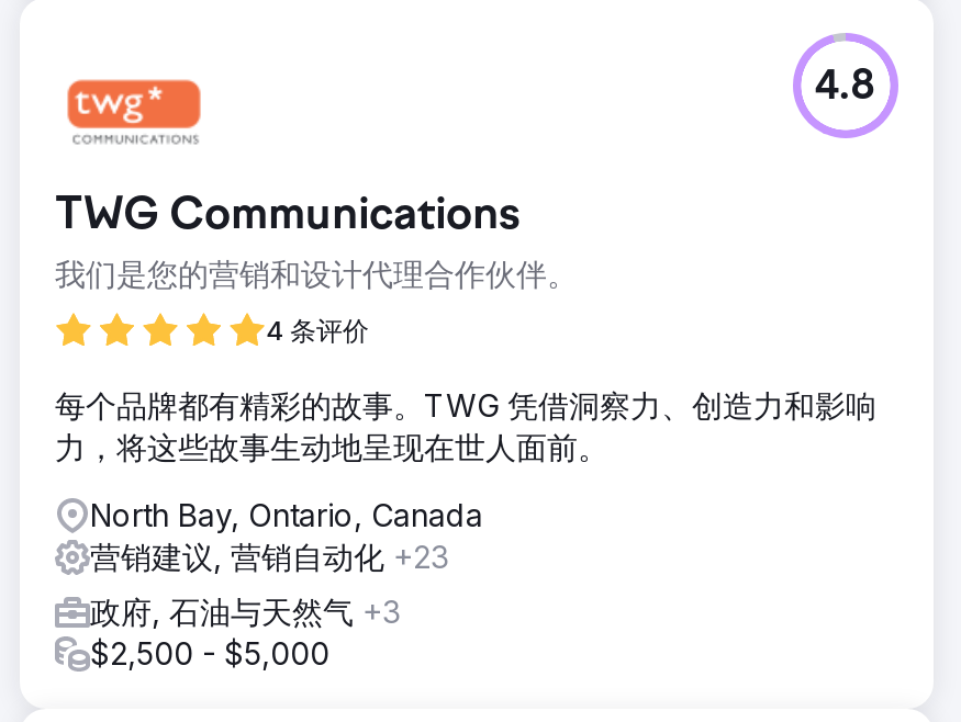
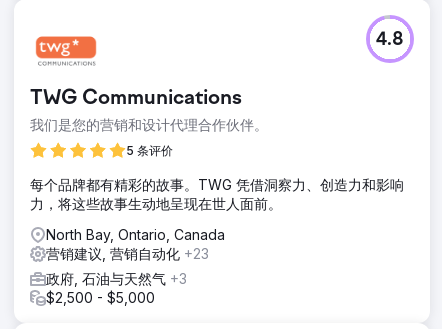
- 4 条评价
+ 5 条评价
